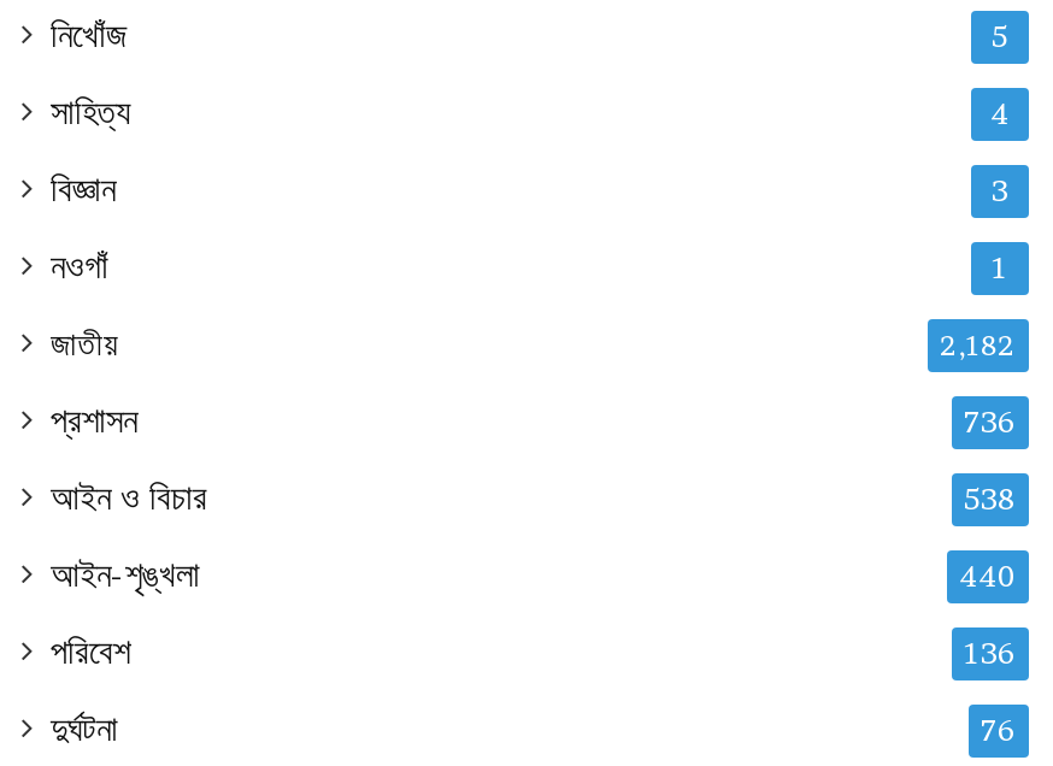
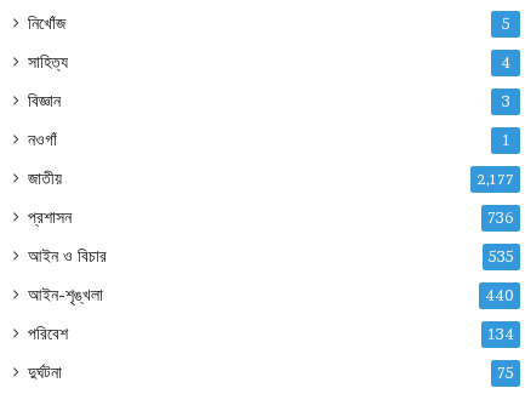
- 2,182
+ 2,177

- 538
+ 535

- 136
+ 134

- 76
+ 75
